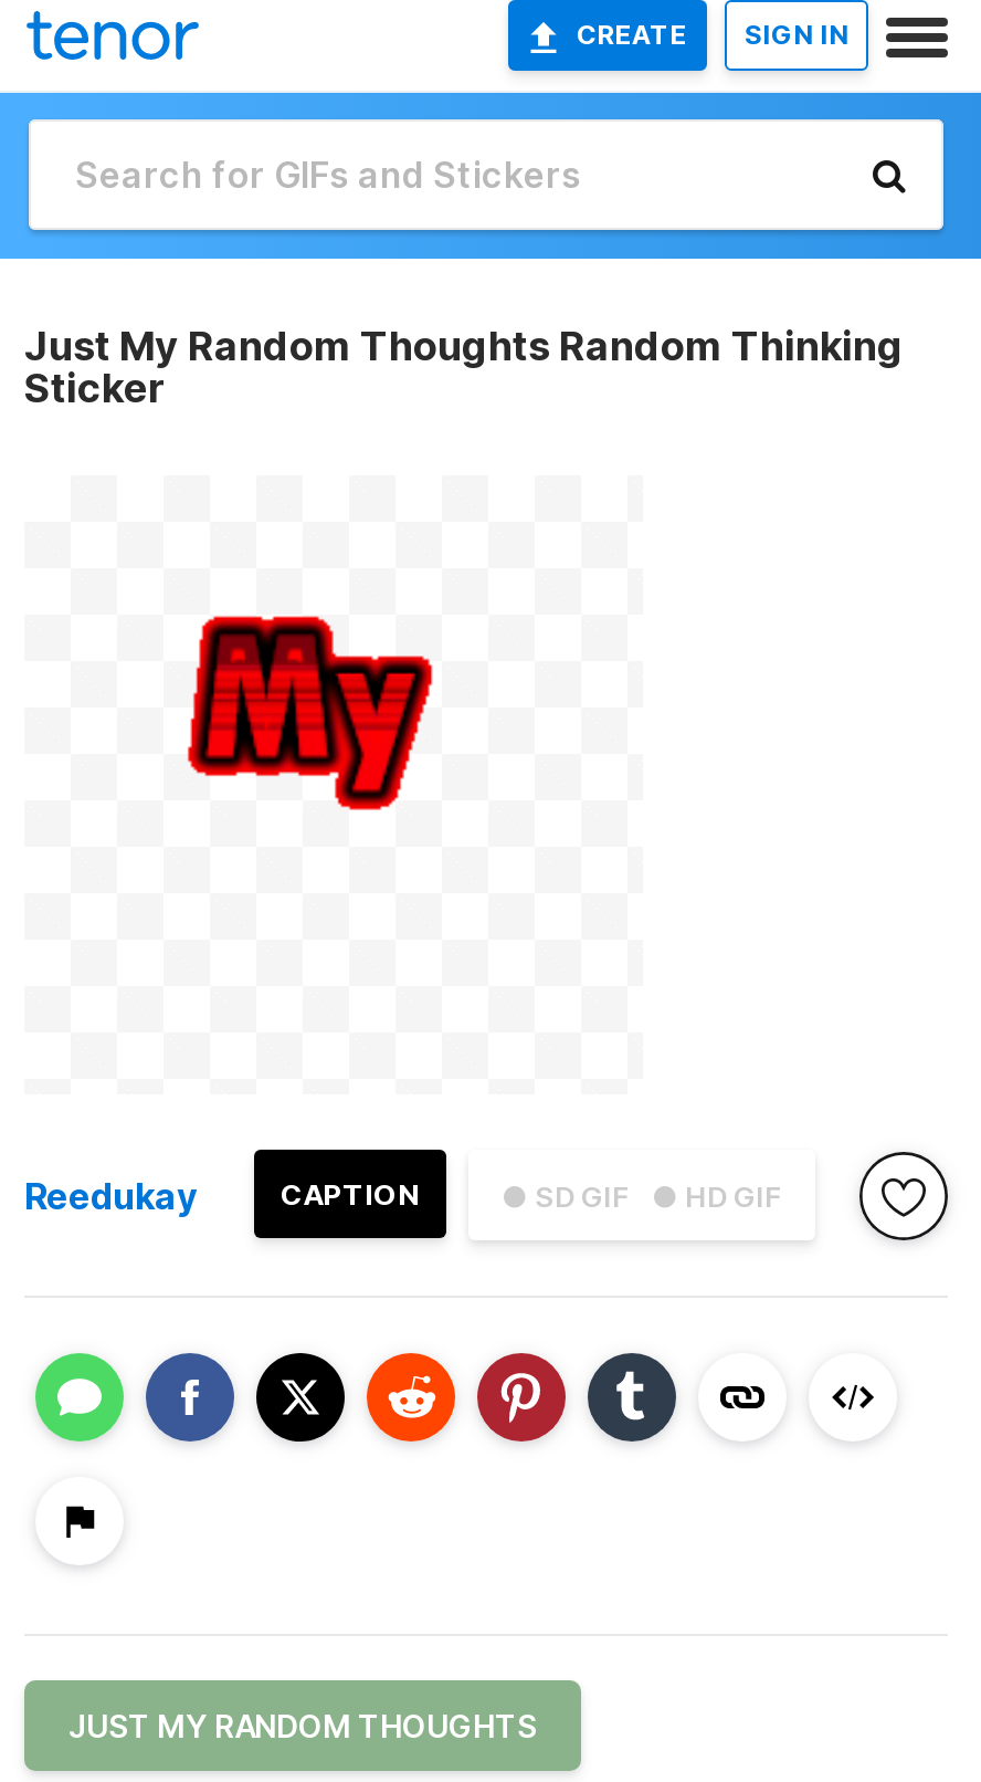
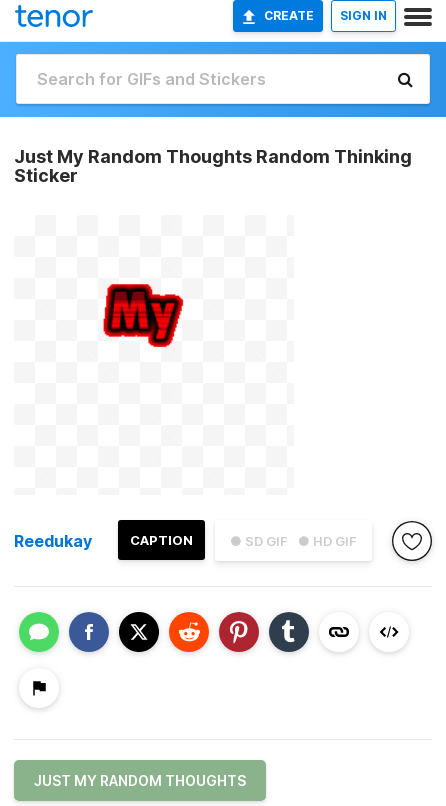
- [image]
+ [image]
